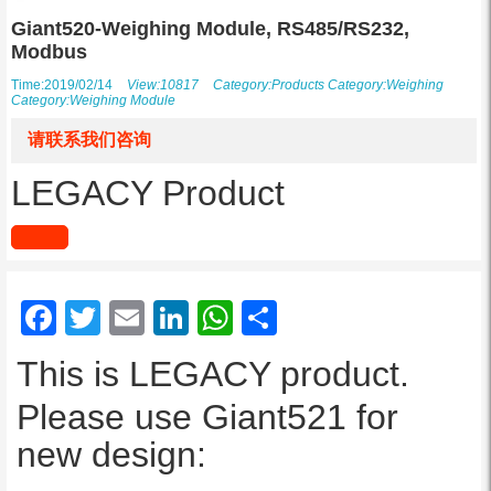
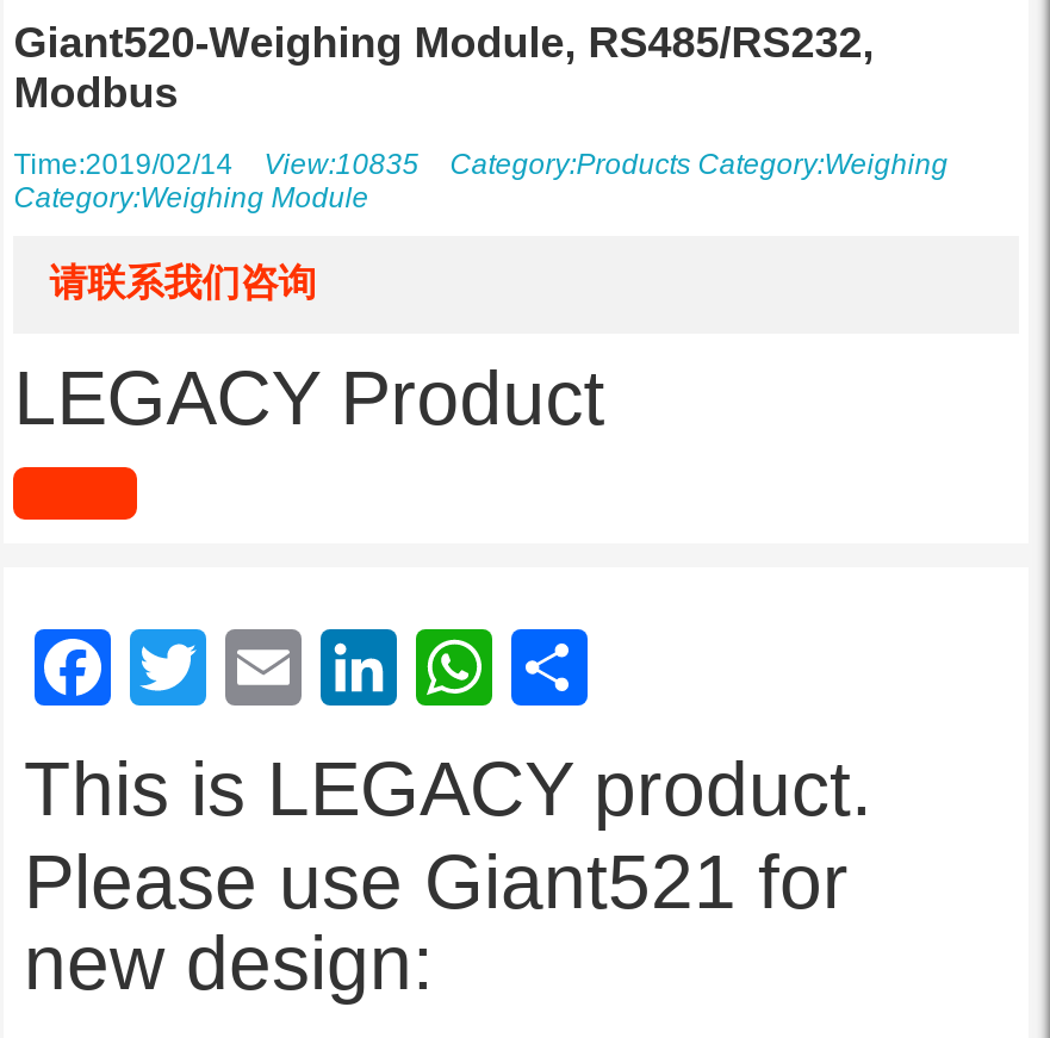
- Time:2019/02/14 View:10817 Category:Products Category:Weighing
+ Time:2019/02/14 View:10835 Category:Products Category:Weighing
